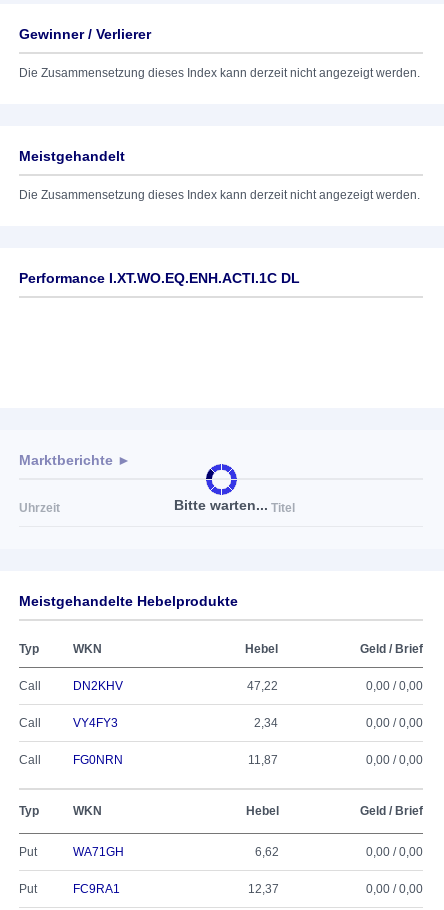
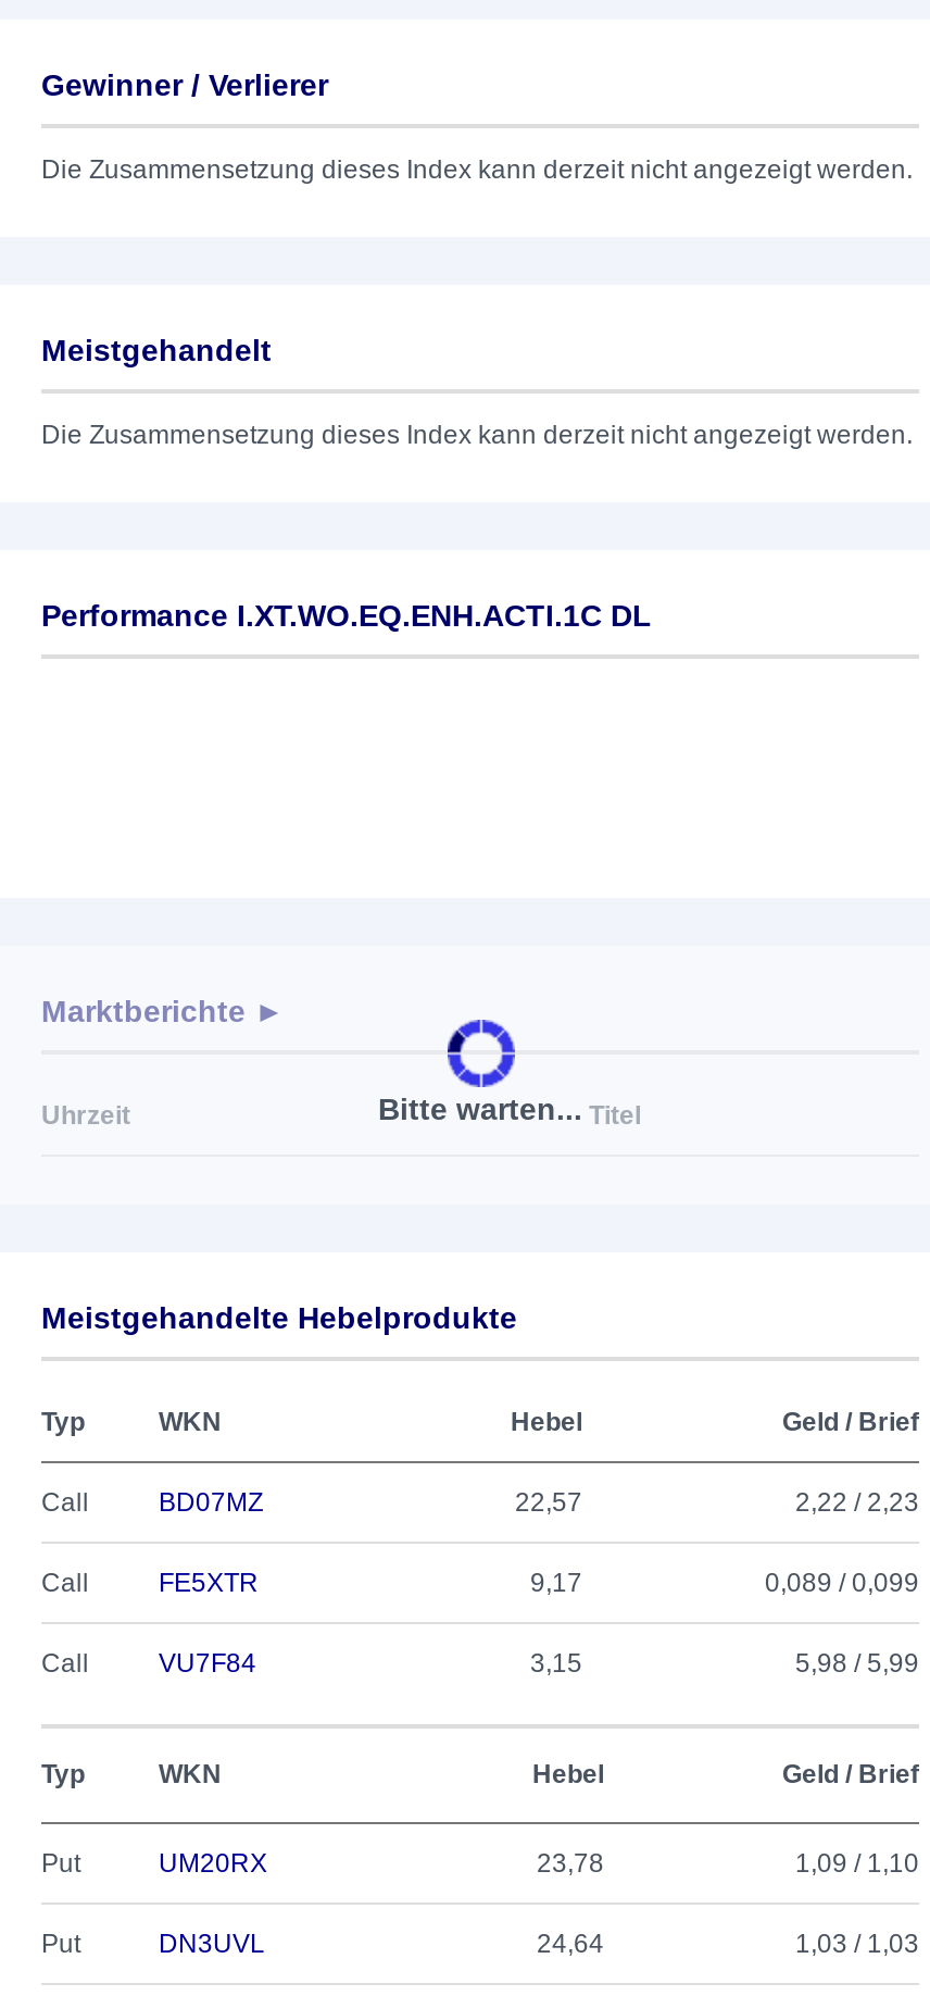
- DN2KHV
- 47,22
- 0,00 / 0,00
+ BD07MZ
+ 22,57
+ 2,22 / 2,23

- VY4FY3
- 2,34
- 0,00 / 0,00
+ FE5XTR
+ 9,17
+ 0,089 / 0,099

- FG0NRN
- 11,87
- 0,00 / 0,00
+ VU7F84
+ 3,15
+ 5,98 / 5,99

- WA71GH
- 6,62
- 0,00 / 0,00
+ UM20RX
+ 23,78
+ 1,09 / 1,10

- FC9RA1
- 12,37
- 0,00 / 0,00
+ DN3UVL
+ 24,64
+ 1,03 / 1,03
